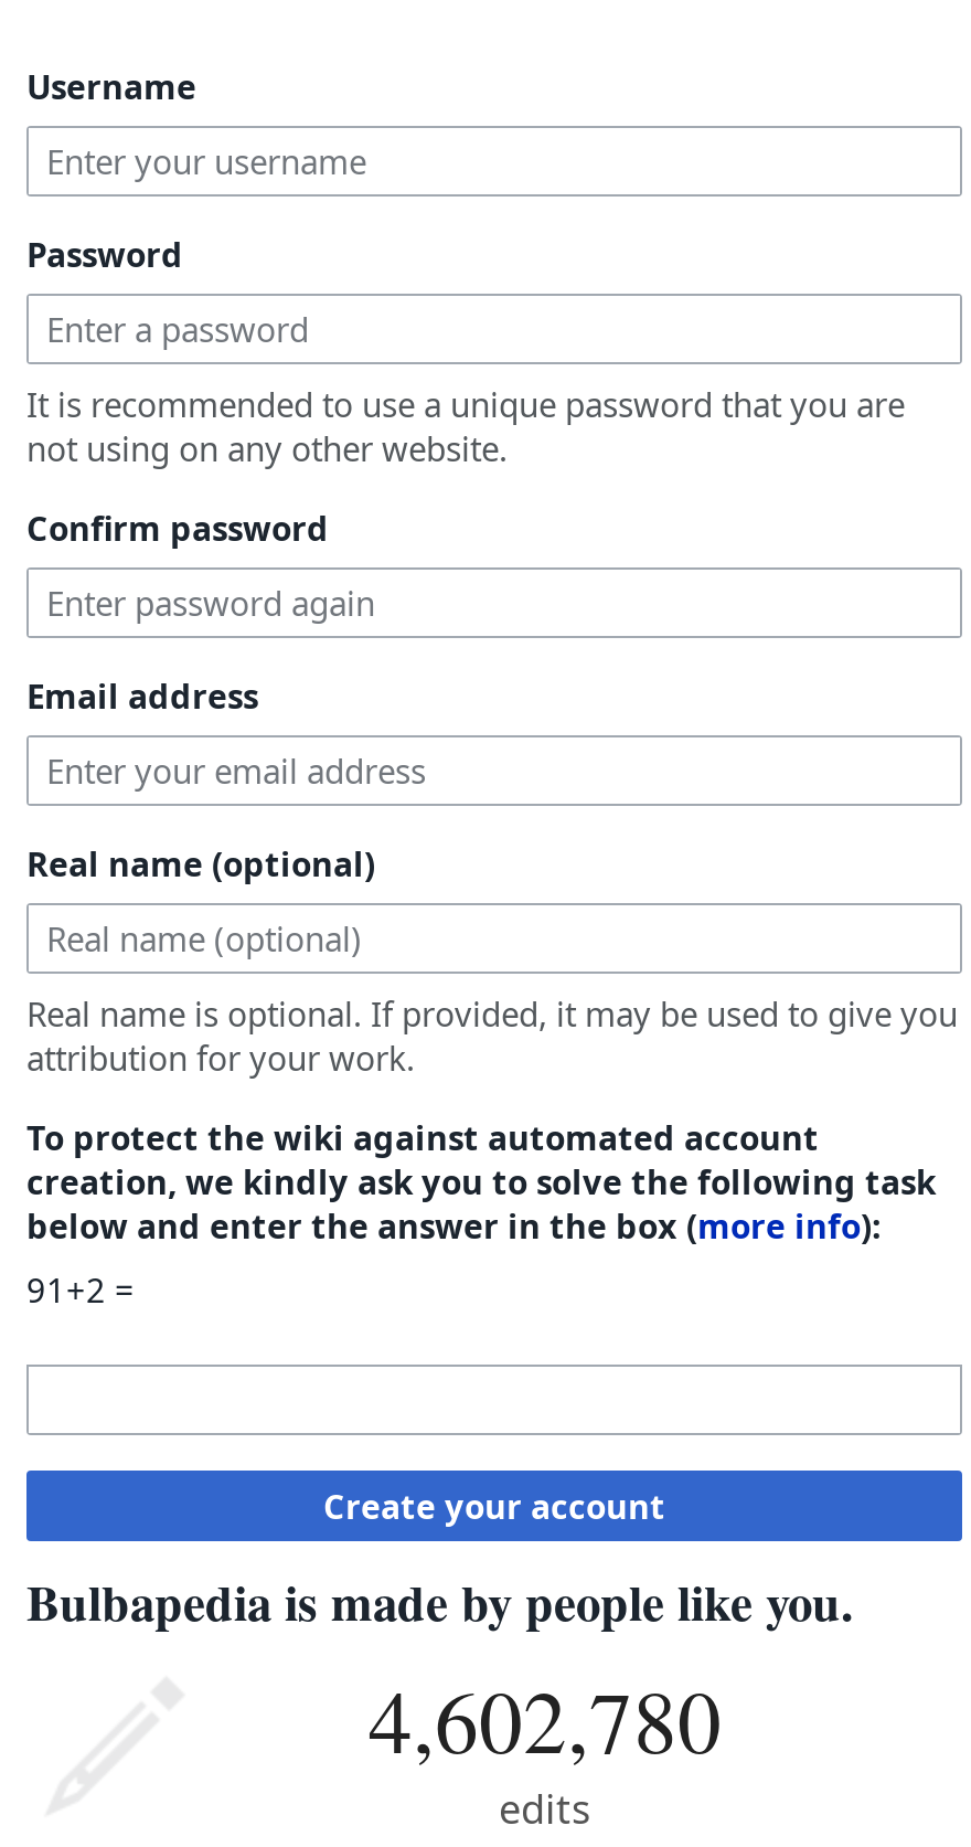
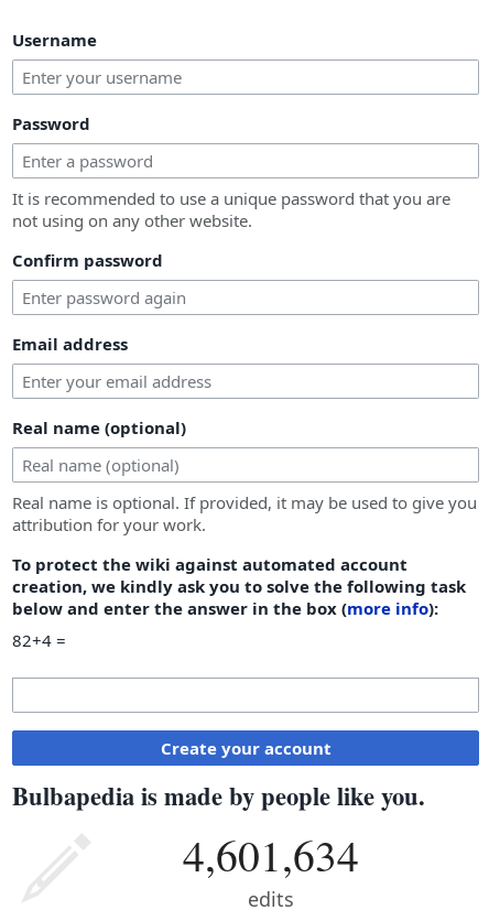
- 91+2 =
+ 82+4 =

- 4,602,780
+ 4,601,634
